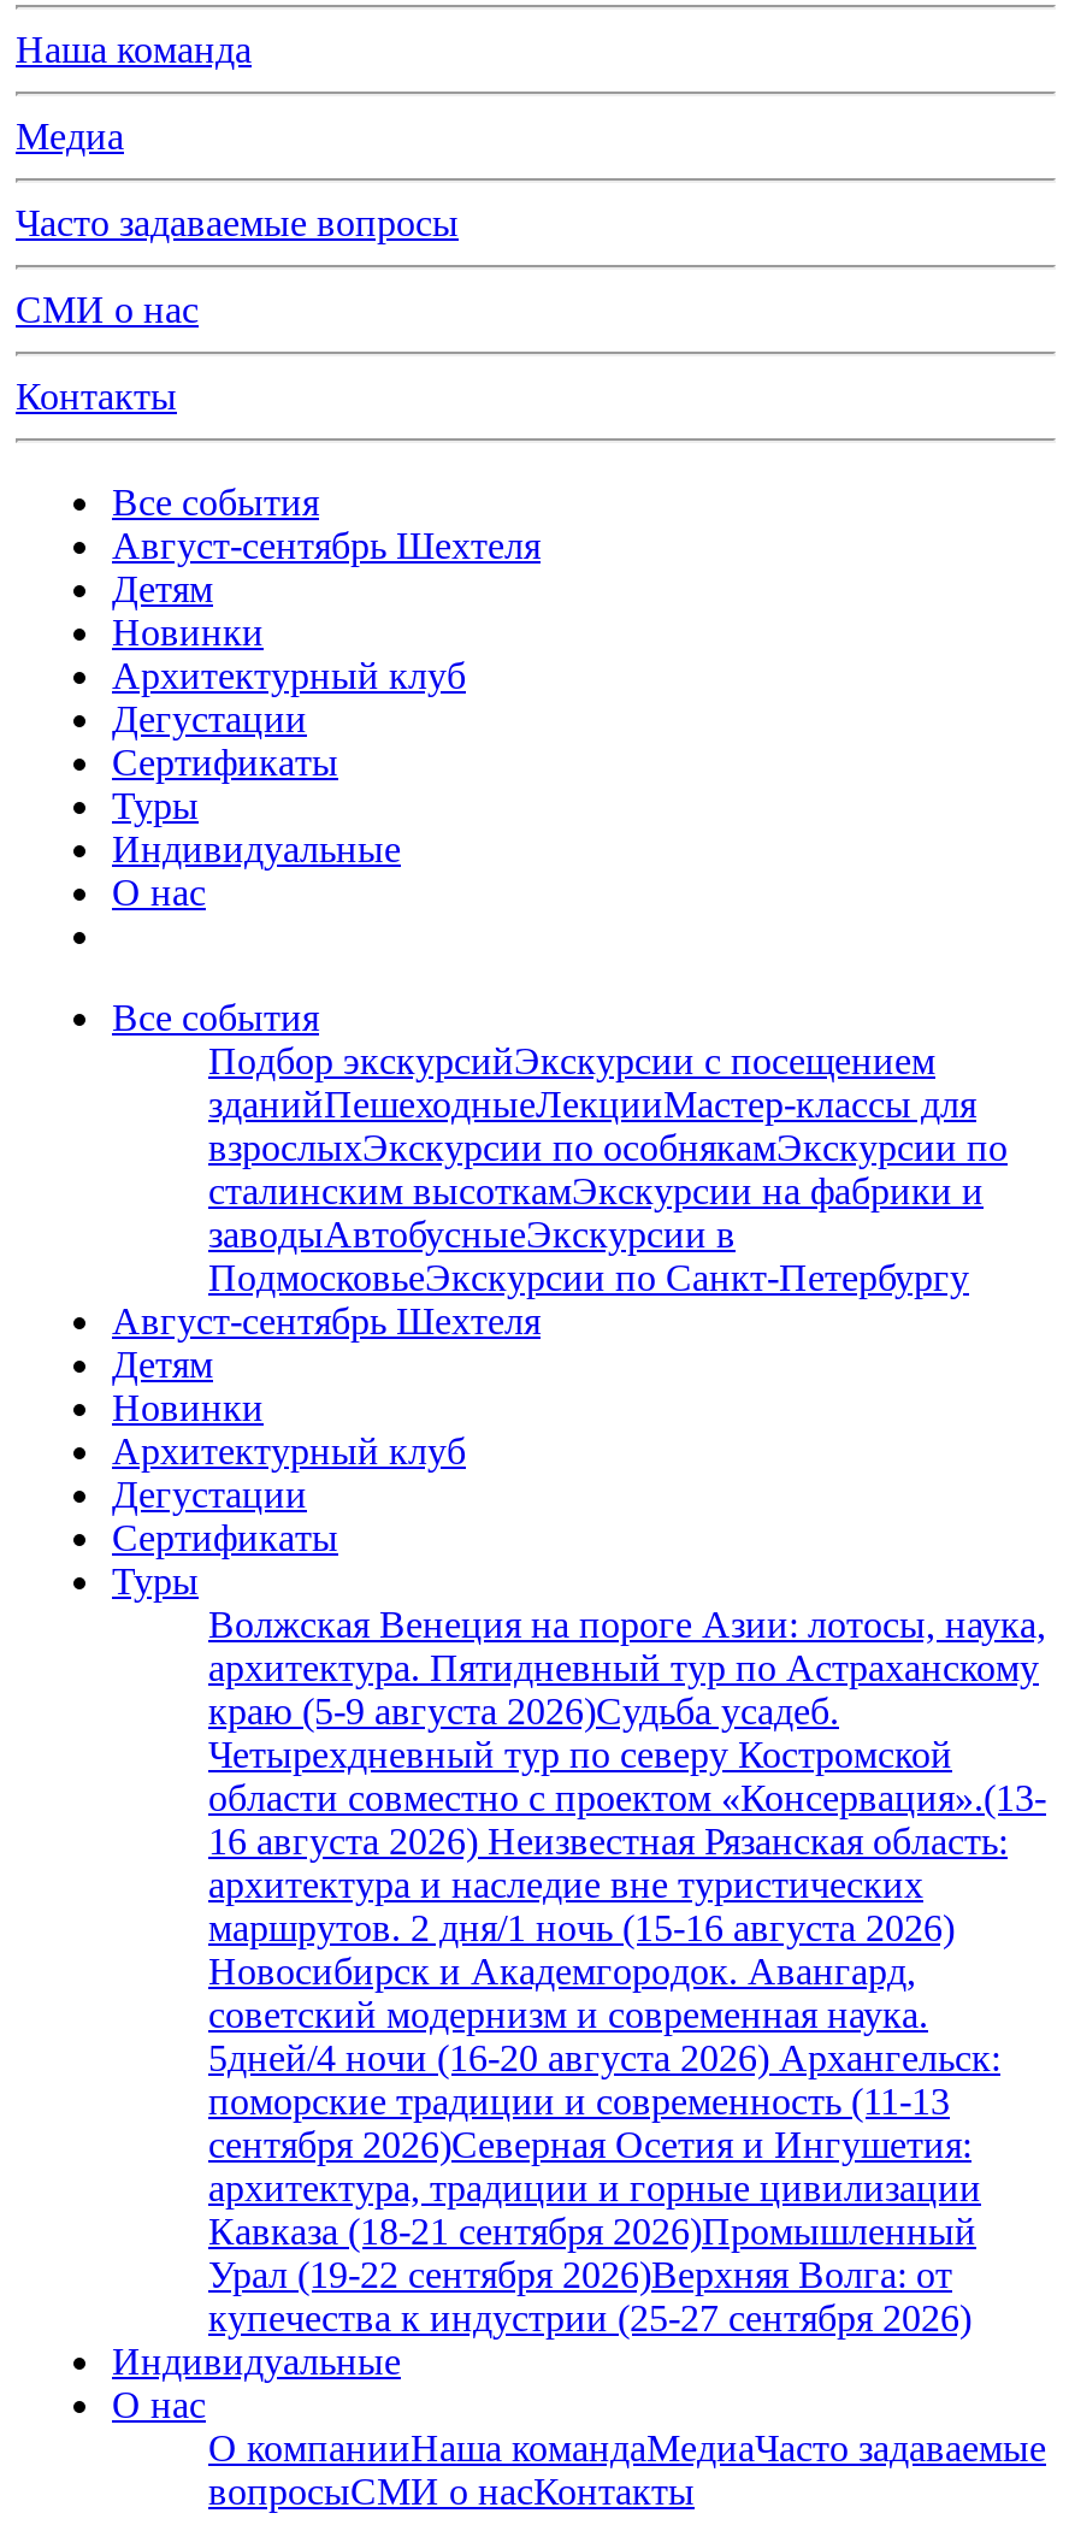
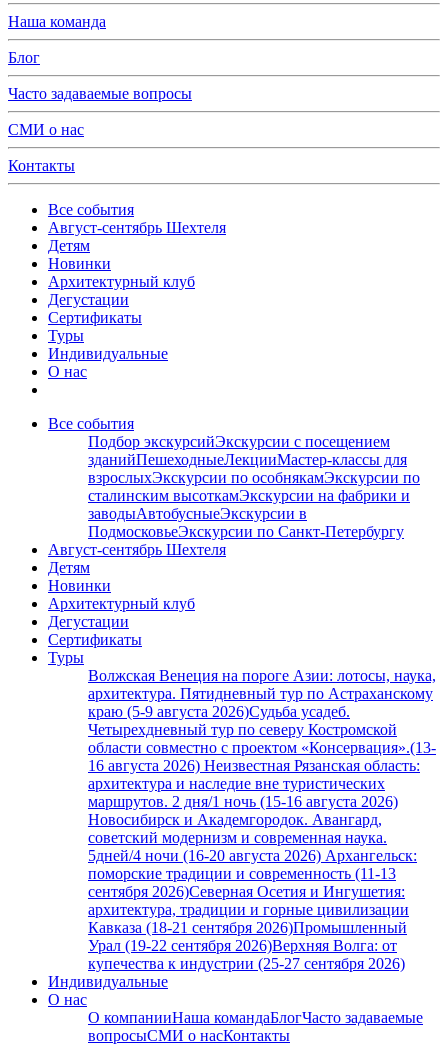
- Медиа
+ Блог

- О компанииНаша командаМедиаЧасто задаваемые
+ О компанииНаша командаБлогЧасто задаваемые
